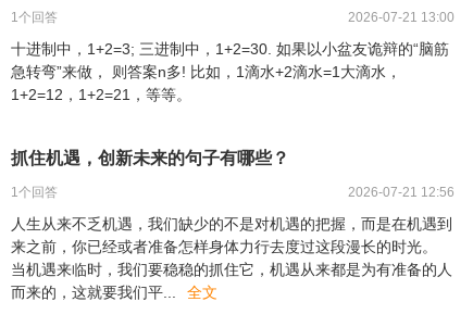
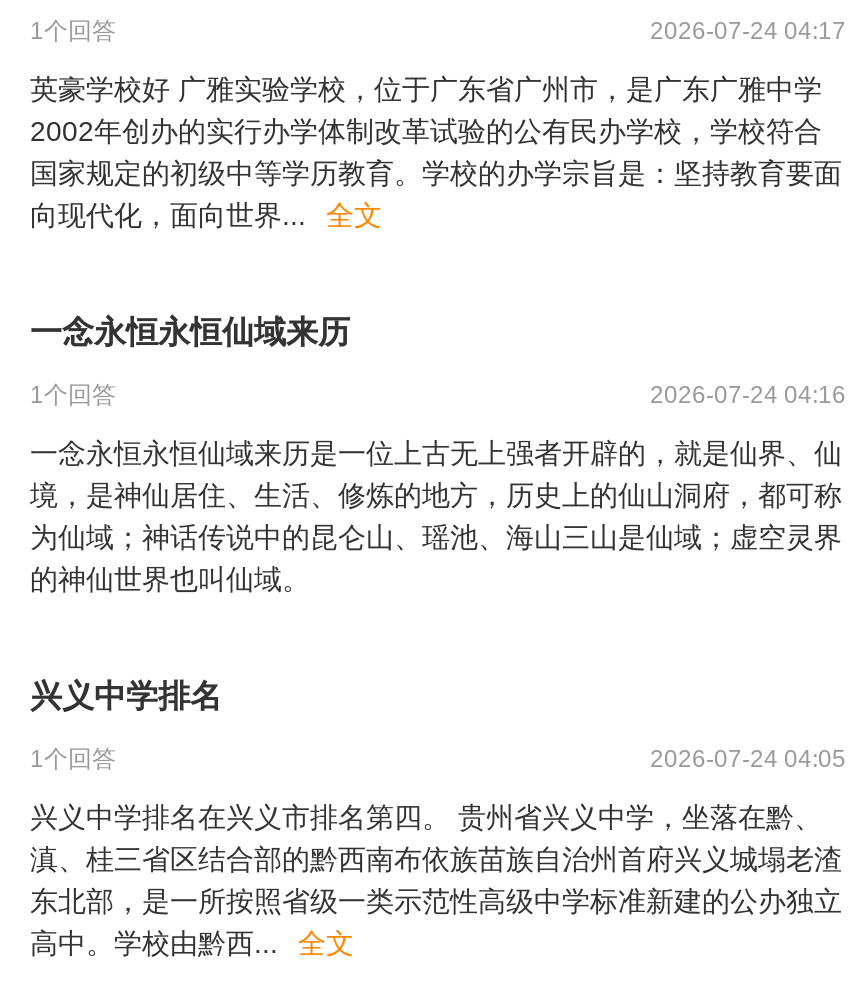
- 2026-07-21 13:00
+ 2026-07-24 04:17

- 十进制中，1+2=3; 三进制中，1+2=30. 如果以小盆友诡辩的“脑筋
- 急转弯”来做， 则答案n多! 比如，1滴水+2滴水=1大滴水，
- 1+2=12，1+2=21，等等。
+ 英豪学校好 广雅实验学校，位于广东省广州市，是广东广雅中学
+ 2002年创办的实行办学体制改革试验的公有民办学校，学校符合
+ 国家规定的初级中等学历教育。学校的办学宗旨是：坚持教育要面
+ 向现代化，面向世界...
+ 全文

- 抓住机遇，创新未来的句子有哪些？
+ 一念永恒永恒仙域来历

- 2026-07-21 12:56
- 人生从来不乏机遇，我们缺少的不是对机遇的把握，而是在机遇到
- 来之前，你已经或者准备怎样身体力行去度过这段漫长的时光。
- 当机遇来临时，我们要稳稳的抓住它，机遇从来都是为有准备的人
- 而来的，这就要我们平...
+ 2026-07-24 04:16
+ 一念永恒永恒仙域来历是一位上古无上强者开辟的，就是仙界、仙
+ 境，是神仙居住、生活、修炼的地方，历史上的仙山洞府，都可称
+ 为仙域；神话传说中的昆仑山、瑶池、海山三山是仙域；虚空灵界
+ 的神仙世界也叫仙域。
+ 兴义中学排名
+ 1个回答
+ 2026-07-24 04:05
+ 兴义中学排名在兴义市排名第四。 贵州省兴义中学，坐落在黔、
+ 滇、桂三省区结合部的黔西南布依族苗族自治州首府兴义城塌老渣
+ 东北部，是一所按照省级一类示范性高级中学标准新建的公办独立
+ 高中。学校由黔西...
